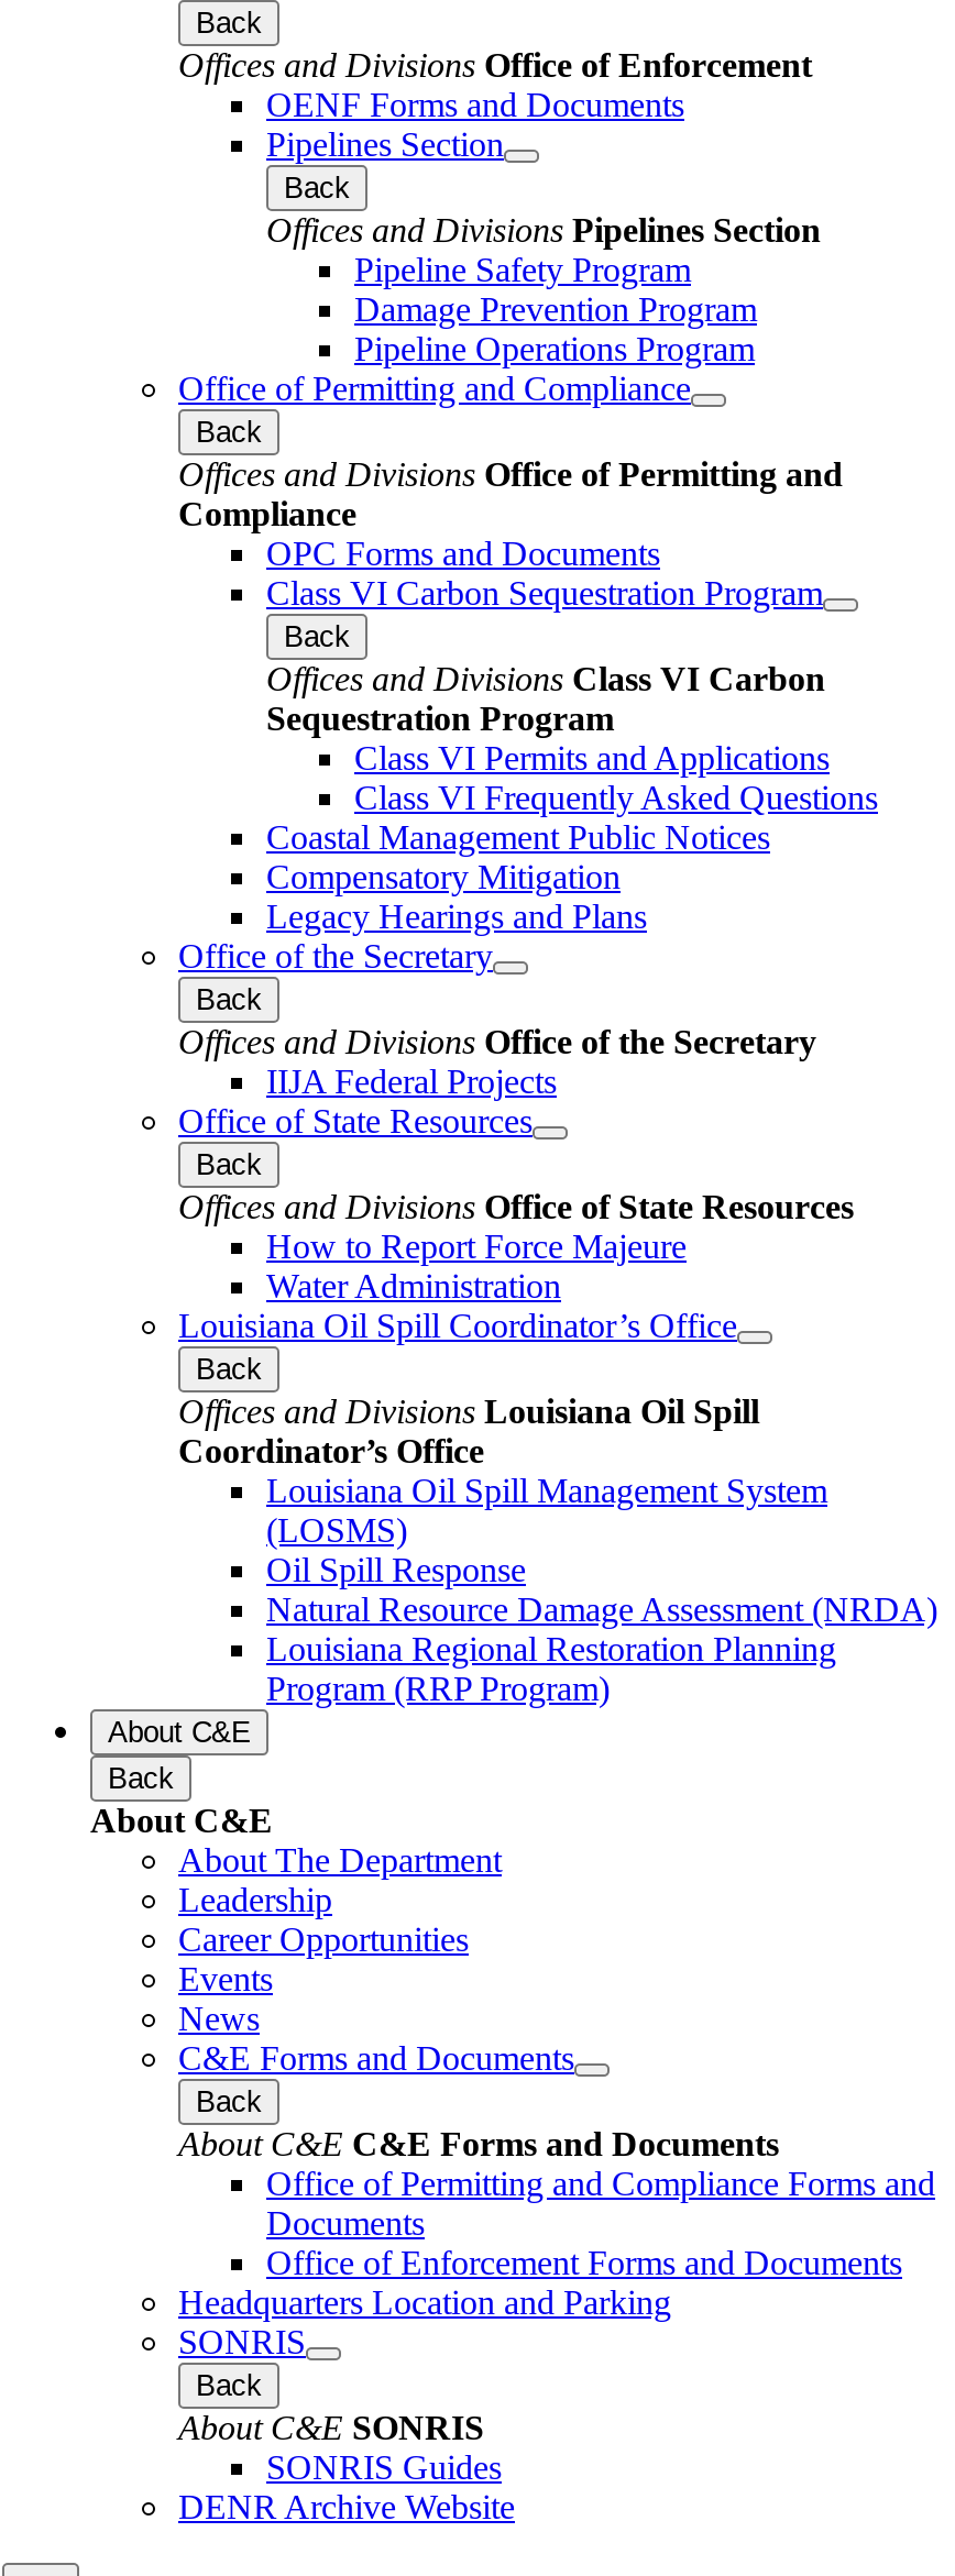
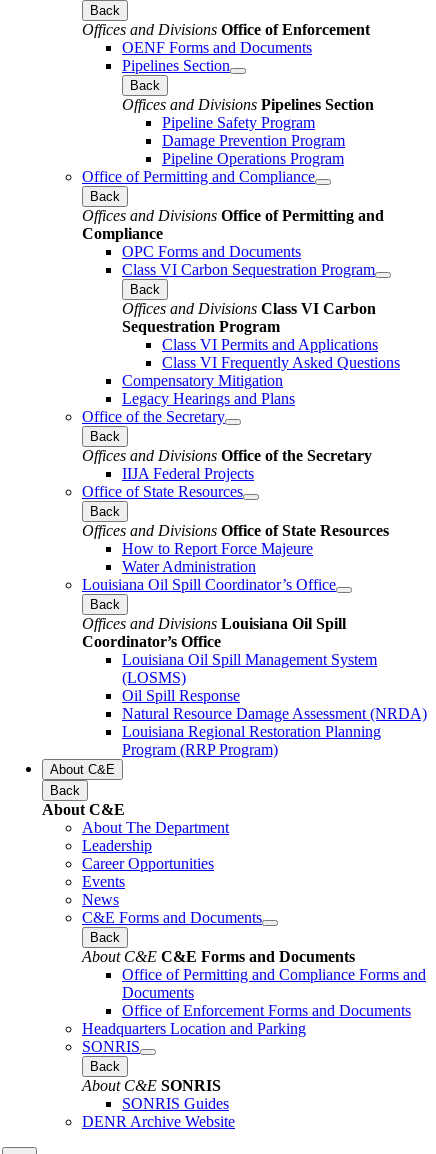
- Coastal Management Public Notices
